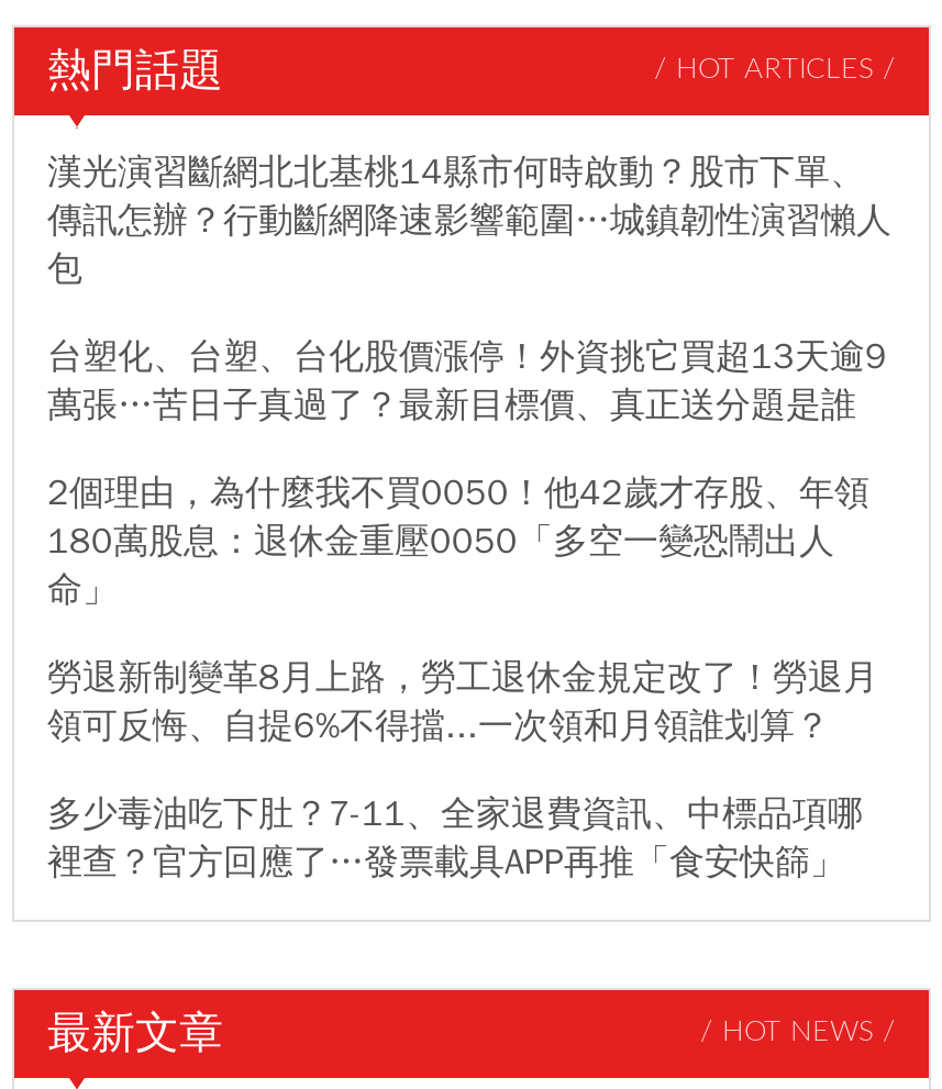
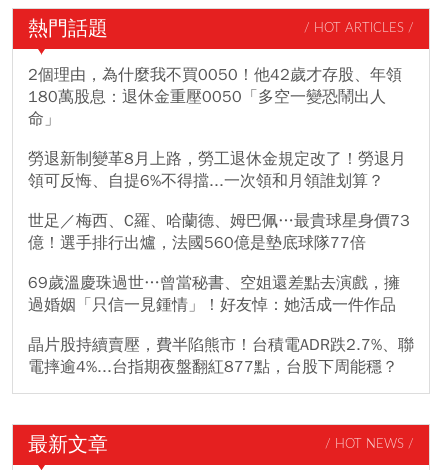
- 漢光演習斷網北北基桃14縣市何時啟動？股市下單、
- 傳訊怎辦？行動斷網降速影響範圍…城鎮韌性演習懶人
- 包
- 台塑化、台塑、台化股價漲停！外資挑它買超13天逾9
- 萬張…苦日子真過了？最新目標價、真正送分題是誰

moved up: 2個理由，為什麼我不買0050！他42歲才存股、年領 | 180萬股息：退休金重壓0050「多空一變恐鬧出人 | 命」 | 勞退新制變革8月上路，勞工退休金規定改了！勞退月 | 領可反悔、自提6%不得擋...一次領和月領誰划算？

- 多少毒油吃下肚？7-11、全家退費資訊、中標品項哪
- 裡查？官方回應了…發票載具APP再推「食安快篩」
+ 世足／梅西、C羅、哈蘭德、姆巴佩…最貴球星身價73
+ 億！選手排行出爐，法國560億是墊底球隊77倍
+ 69歲溫慶珠過世…曾當秘書、空姐還差點去演戲，擁
+ 過婚姻「只信一見鍾情」！好友悼：她活成一件作品
+ 晶片股持續賣壓，費半陷熊市！台積電ADR跌2.7%、聯
+ 電摔逾4%...台指期夜盤翻紅877點，台股下周能穩？
